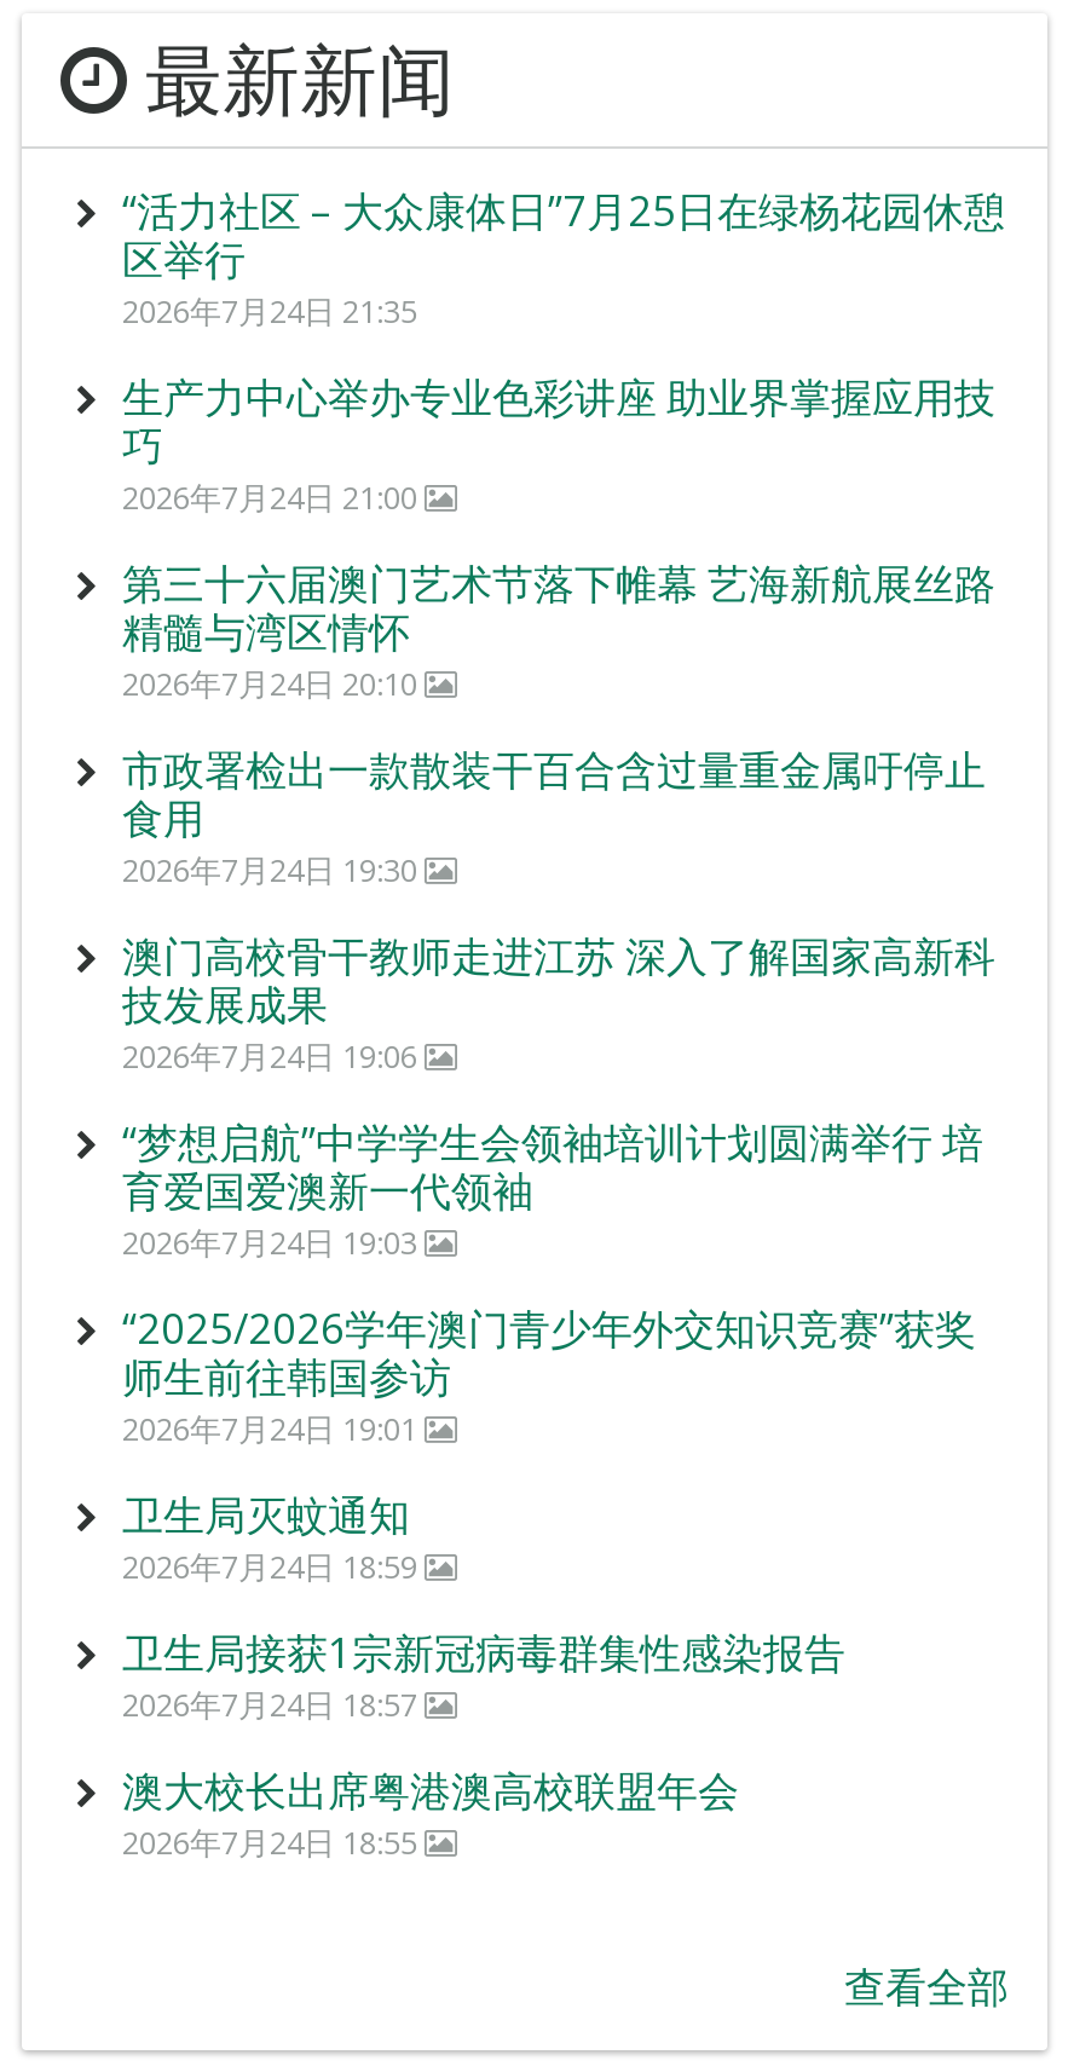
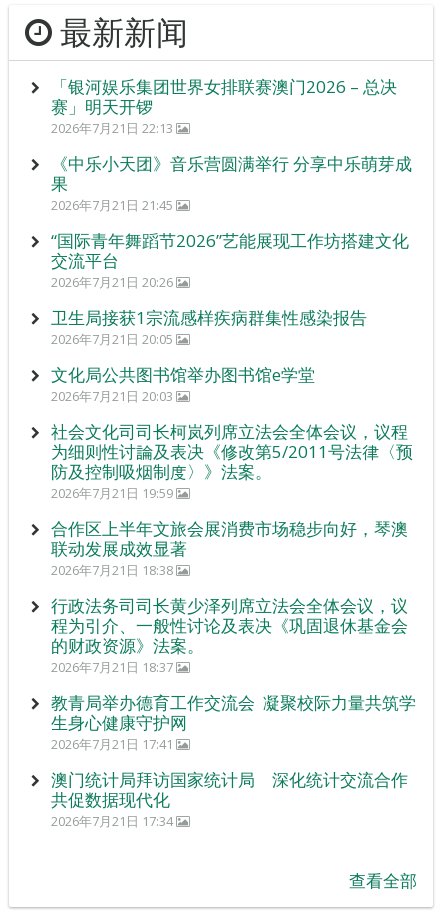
- “活力社区 – 大众康体日”7月25日在绿杨花园休憩
- 区举行
- 2026年7月24日 21:35
+ 「银河娱乐集团世界女排联赛澳门2026 – 总决
+ 赛」明天开锣
+ 2026年7月21日 22:13

- 生产力中心举办专业色彩讲座 助业界掌握应用技
- 巧
- 2026年7月24日 21:00
+ 《中乐小天团》音乐营圆满举行 分享中乐萌芽成
+ 果
+ 2026年7月21日 21:45

- 第三十六届澳门艺术节落下帷幕 艺海新航展丝路
- 精髓与湾区情怀
- 2026年7月24日 20:10
+ “国际青年舞蹈节2026”艺能展现工作坊搭建文化
+ 交流平台
+ 2026年7月21日 20:26

- 市政署检出一款散装干百合含过量重金属吁停止
- 食用
- 2026年7月24日 19:30
+ 卫生局接获1宗流感样疾病群集性感染报告
+ 2026年7月21日 20:05

- 澳门高校骨干教师走进江苏 深入了解国家高新科
- 技发展成果
- 2026年7月24日 19:06
+ 文化局公共图书馆举办图书馆e学堂
+ 2026年7月21日 20:03

- “梦想启航”中学学生会领袖培训计划圆满举行 培
- 育爱国爱澳新一代领袖
- 2026年7月24日 19:03
+ 社会文化司司长柯岚列席立法会全体会议，议程
+ 为细则性讨論及表决《修改第5/2011号法律〈预
+ 防及控制吸烟制度〉》法案。
+ 2026年7月21日 19:59

- “2025/2026学年澳门青少年外交知识竞赛”获奖
- 师生前往韩国参访
- 2026年7月24日 19:01
+ 合作区上半年文旅会展消费市场稳步向好，琴澳
+ 联动发展成效显著
+ 2026年7月21日 18:38

- 卫生局灭蚊通知
- 2026年7月24日 18:59
+ 行政法务司司长黄少泽列席立法会全体会议，议
+ 程为引介、一般性讨论及表决《巩固退休基金会
+ 的财政资源》法案。
+ 2026年7月21日 18:37

- 卫生局接获1宗新冠病毒群集性感染报告
- 2026年7月24日 18:57
+ 教青局举办德育工作交流会 凝聚校际力量共筑学
+ 生身心健康守护网
+ 2026年7月21日 17:41

- 澳大校长出席粤港澳高校联盟年会
- 2026年7月24日 18:55
+ 澳门统计局拜访国家统计局 深化统计交流合作
+ 共促数据现代化
+ 2026年7月21日 17:34
